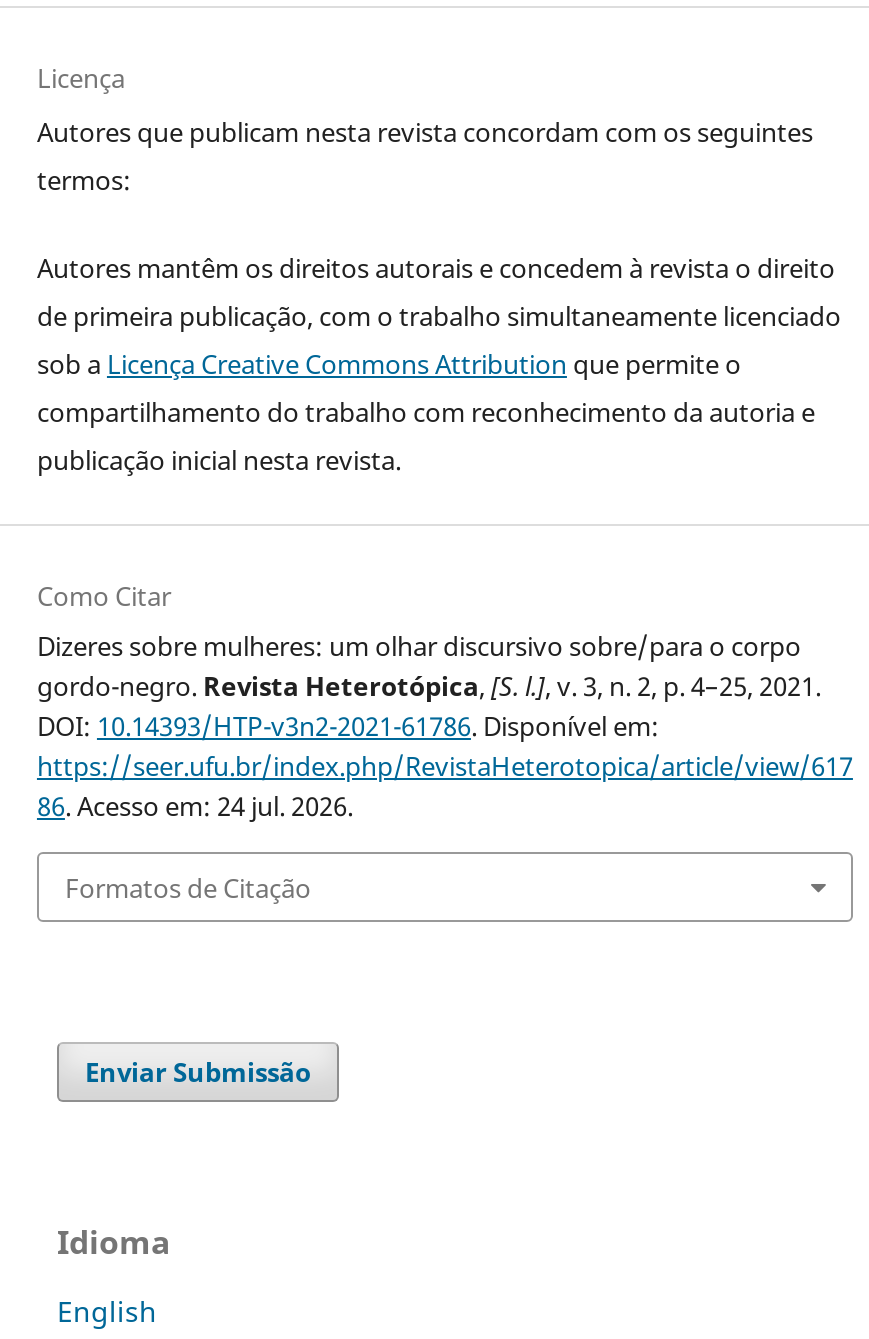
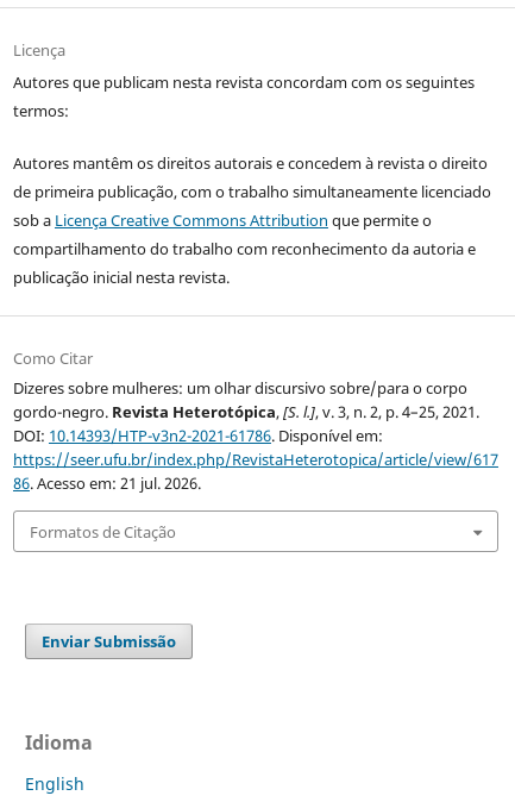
- 86. Acesso em: 24 jul. 2026.
+ 86. Acesso em: 21 jul. 2026.
